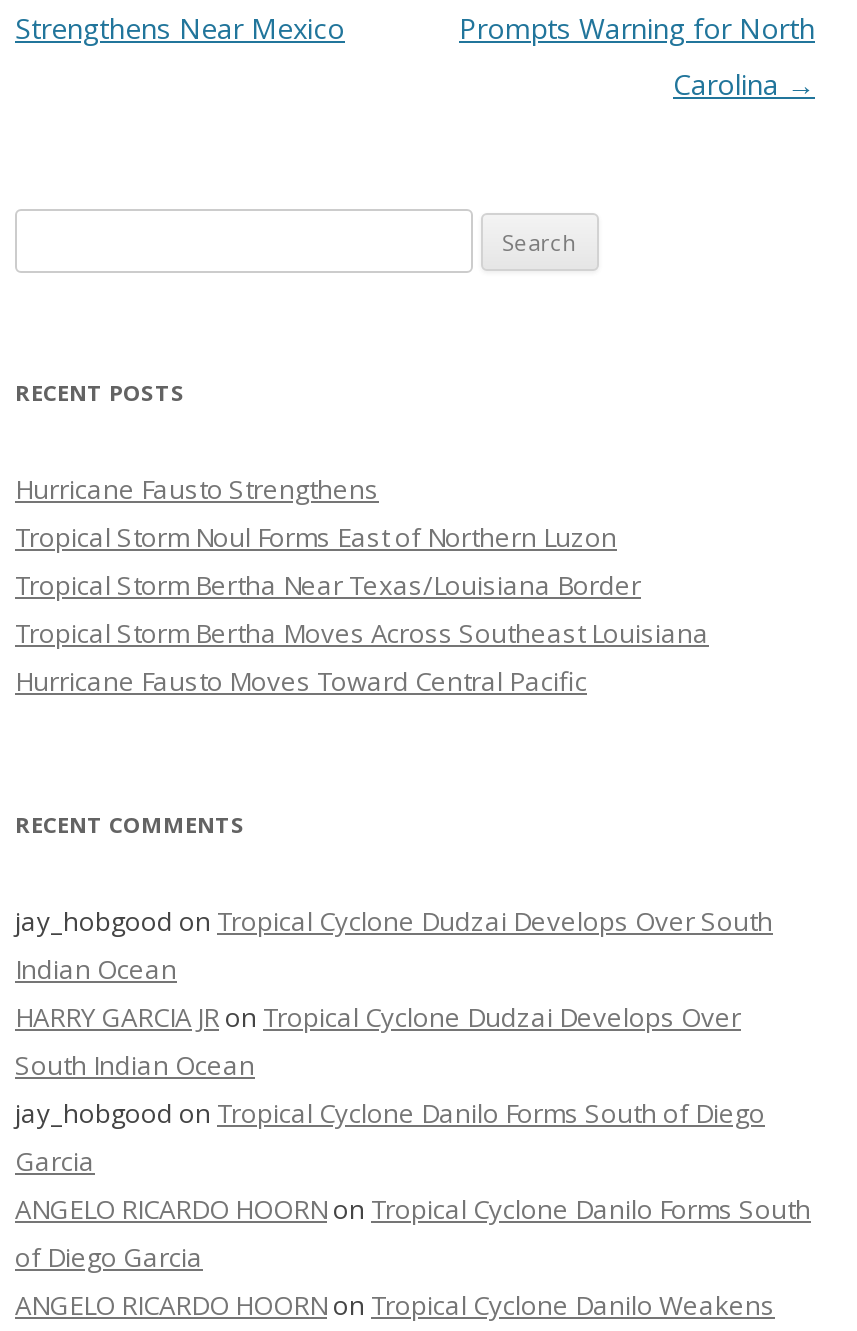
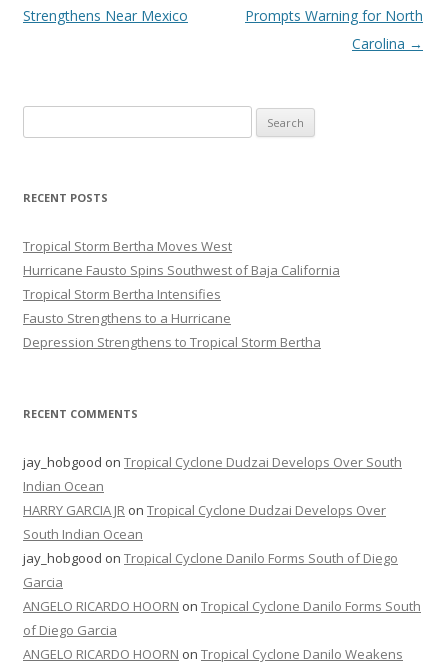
- Hurricane Fausto Strengthens
- Tropical Storm Noul Forms East of Northern Luzon
- Tropical Storm Bertha Near Texas/Louisiana Border
- Tropical Storm Bertha Moves Across Southeast Louisiana
- Hurricane Fausto Moves Toward Central Pacific
+ Tropical Storm Bertha Moves West
+ Hurricane Fausto Spins Southwest of Baja California
+ Tropical Storm Bertha Intensifies
+ Fausto Strengthens to a Hurricane
+ Depression Strengthens to Tropical Storm Bertha
